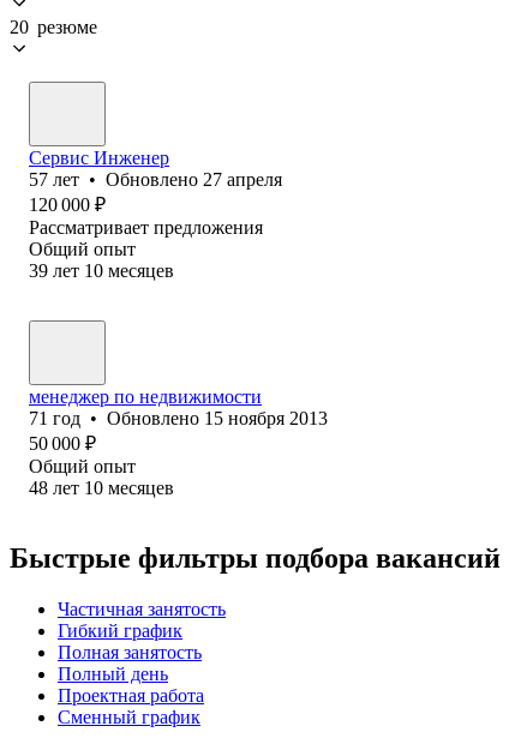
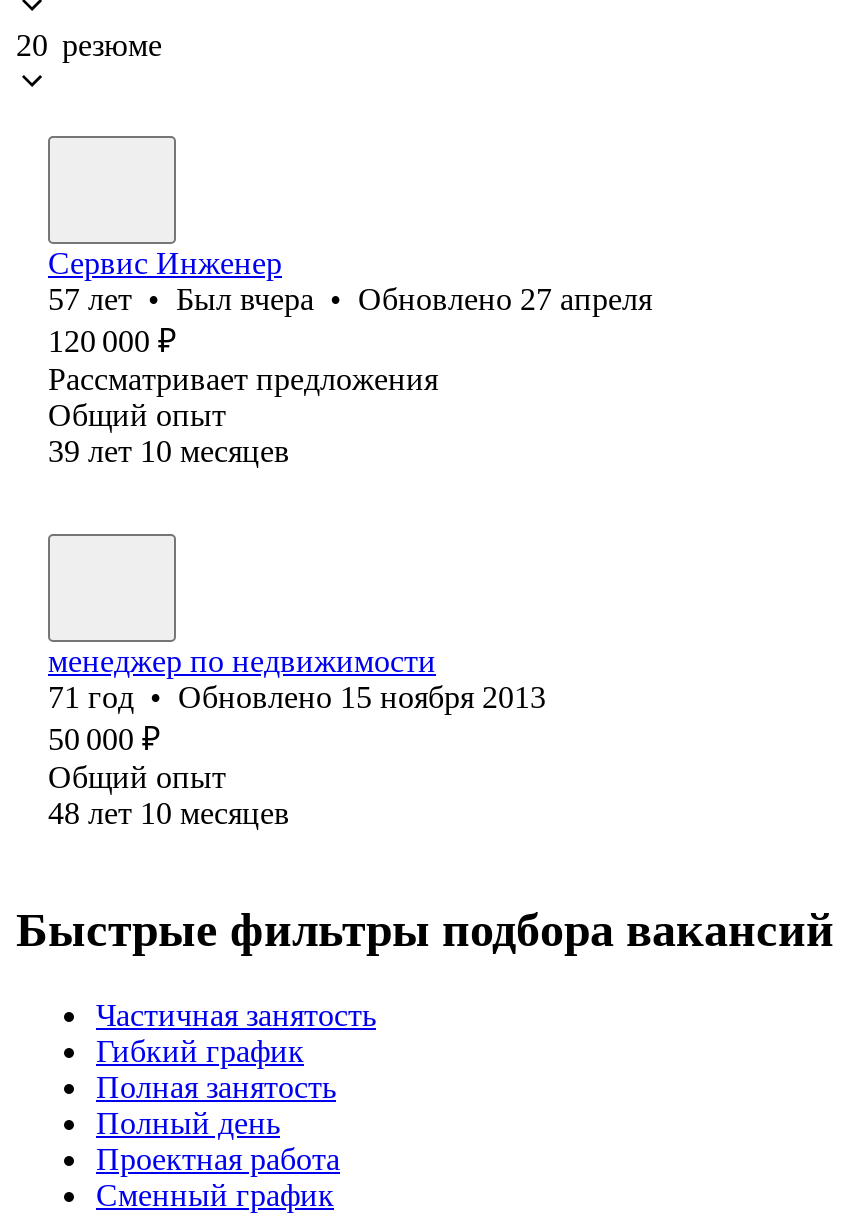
- 57 лет • Обновлено 27 апреля
+ 57 лет • Был вчера • Обновлено 27 апреля
